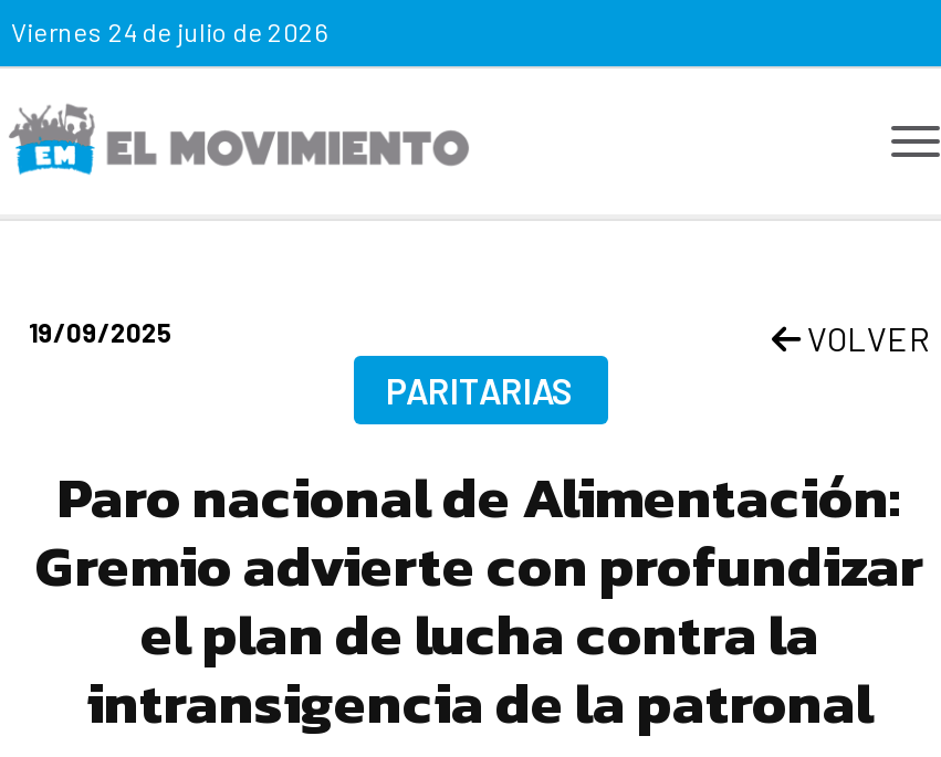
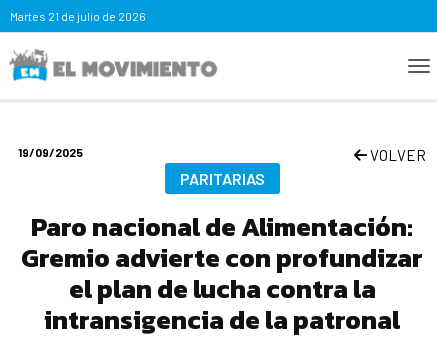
- Viernes 24 de julio de 2026
+ Martes 21 de julio de 2026
